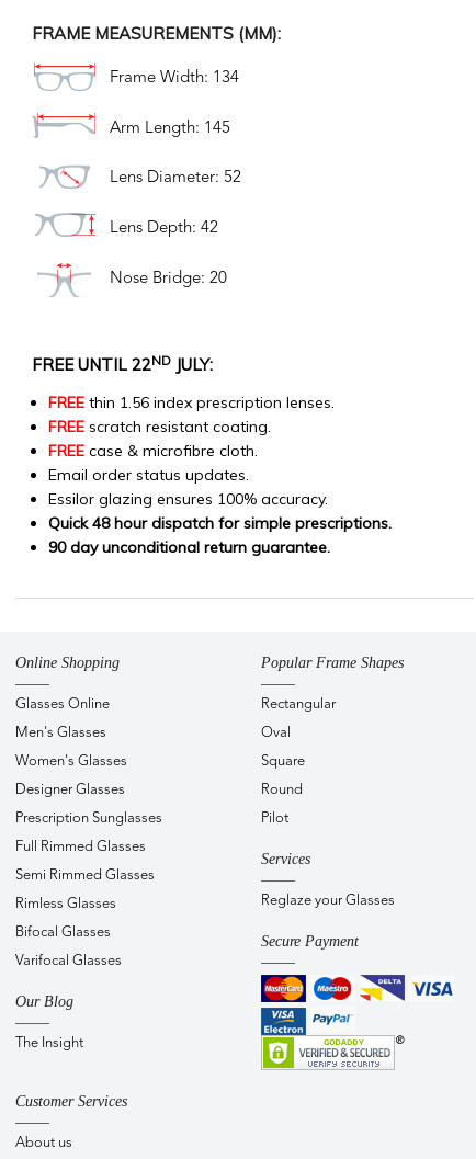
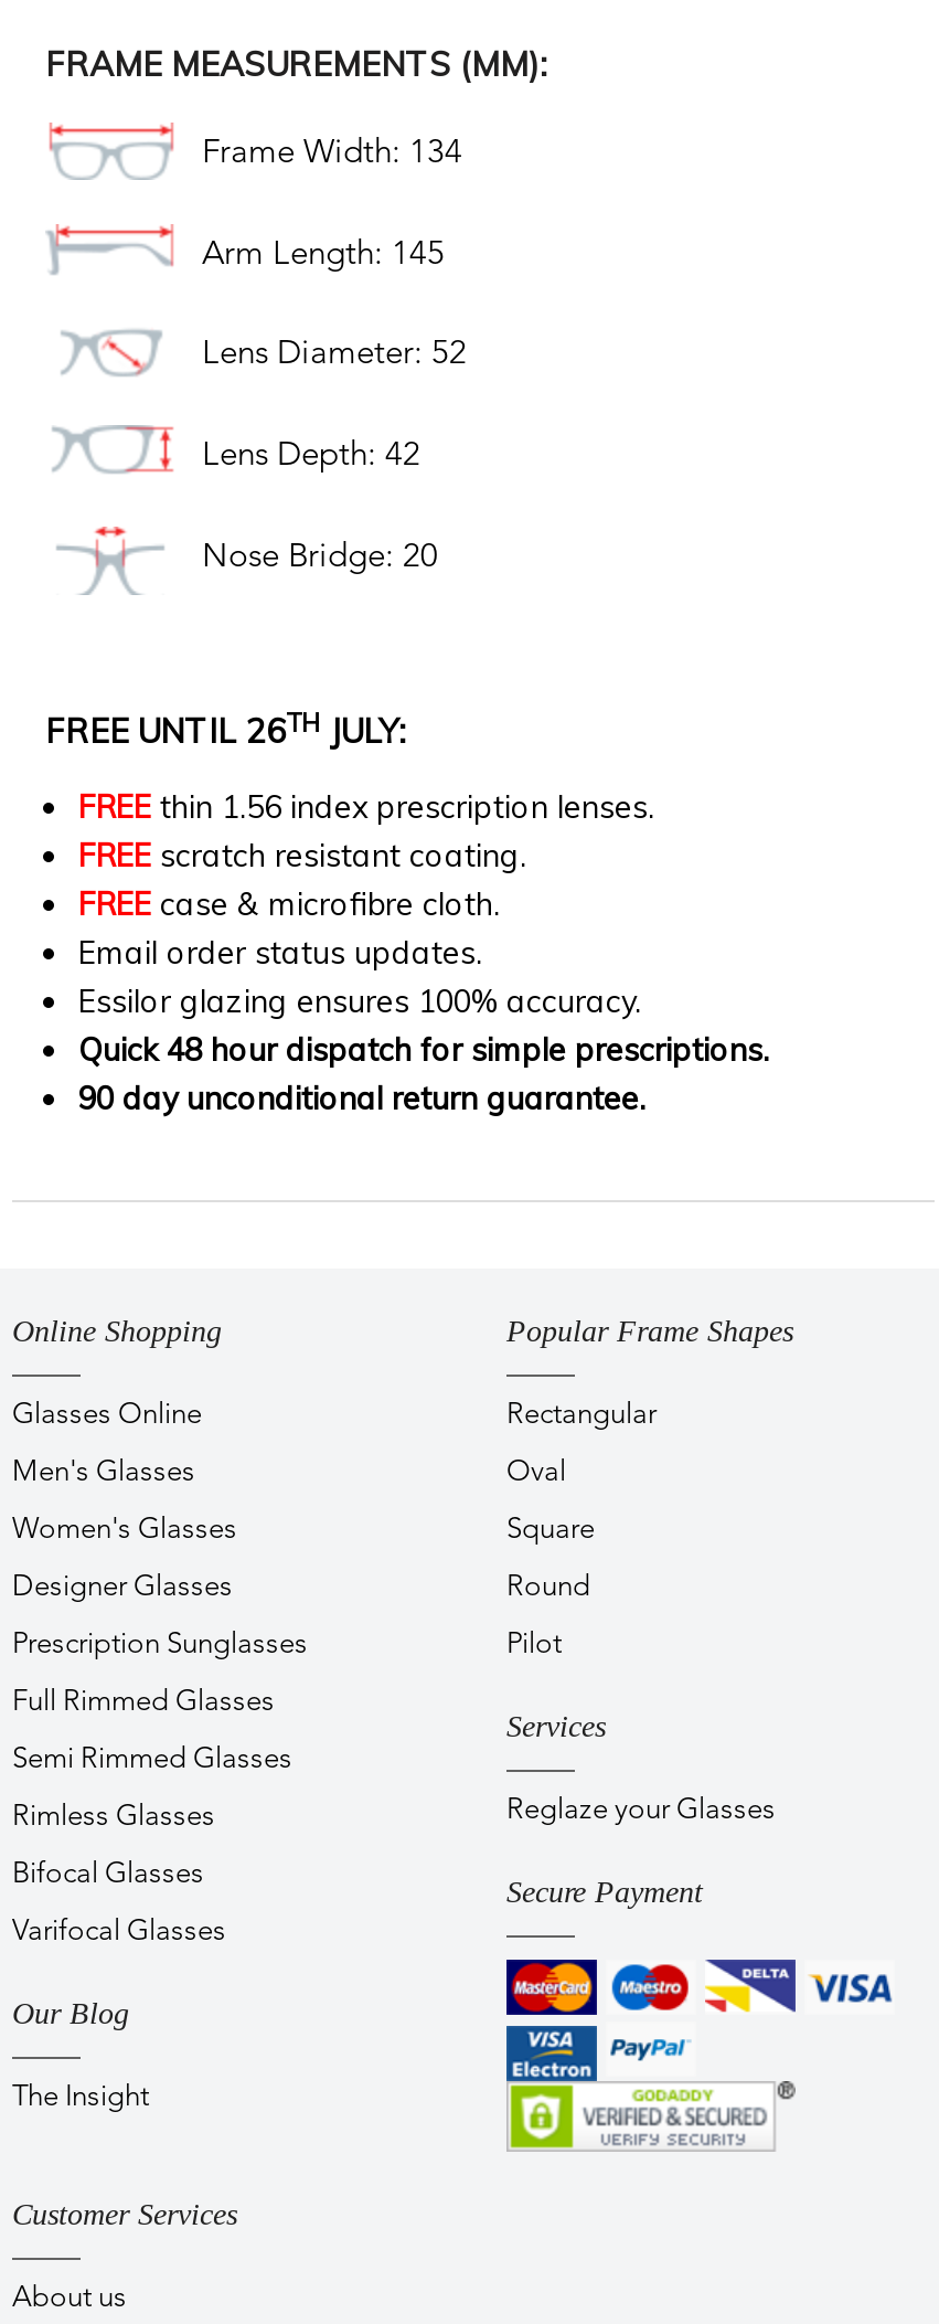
- FREE UNTIL 22ND JULY:
+ FREE UNTIL 26TH JULY:
